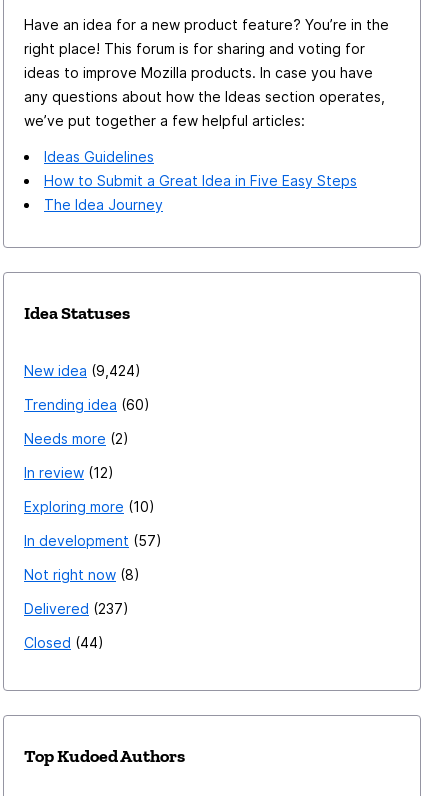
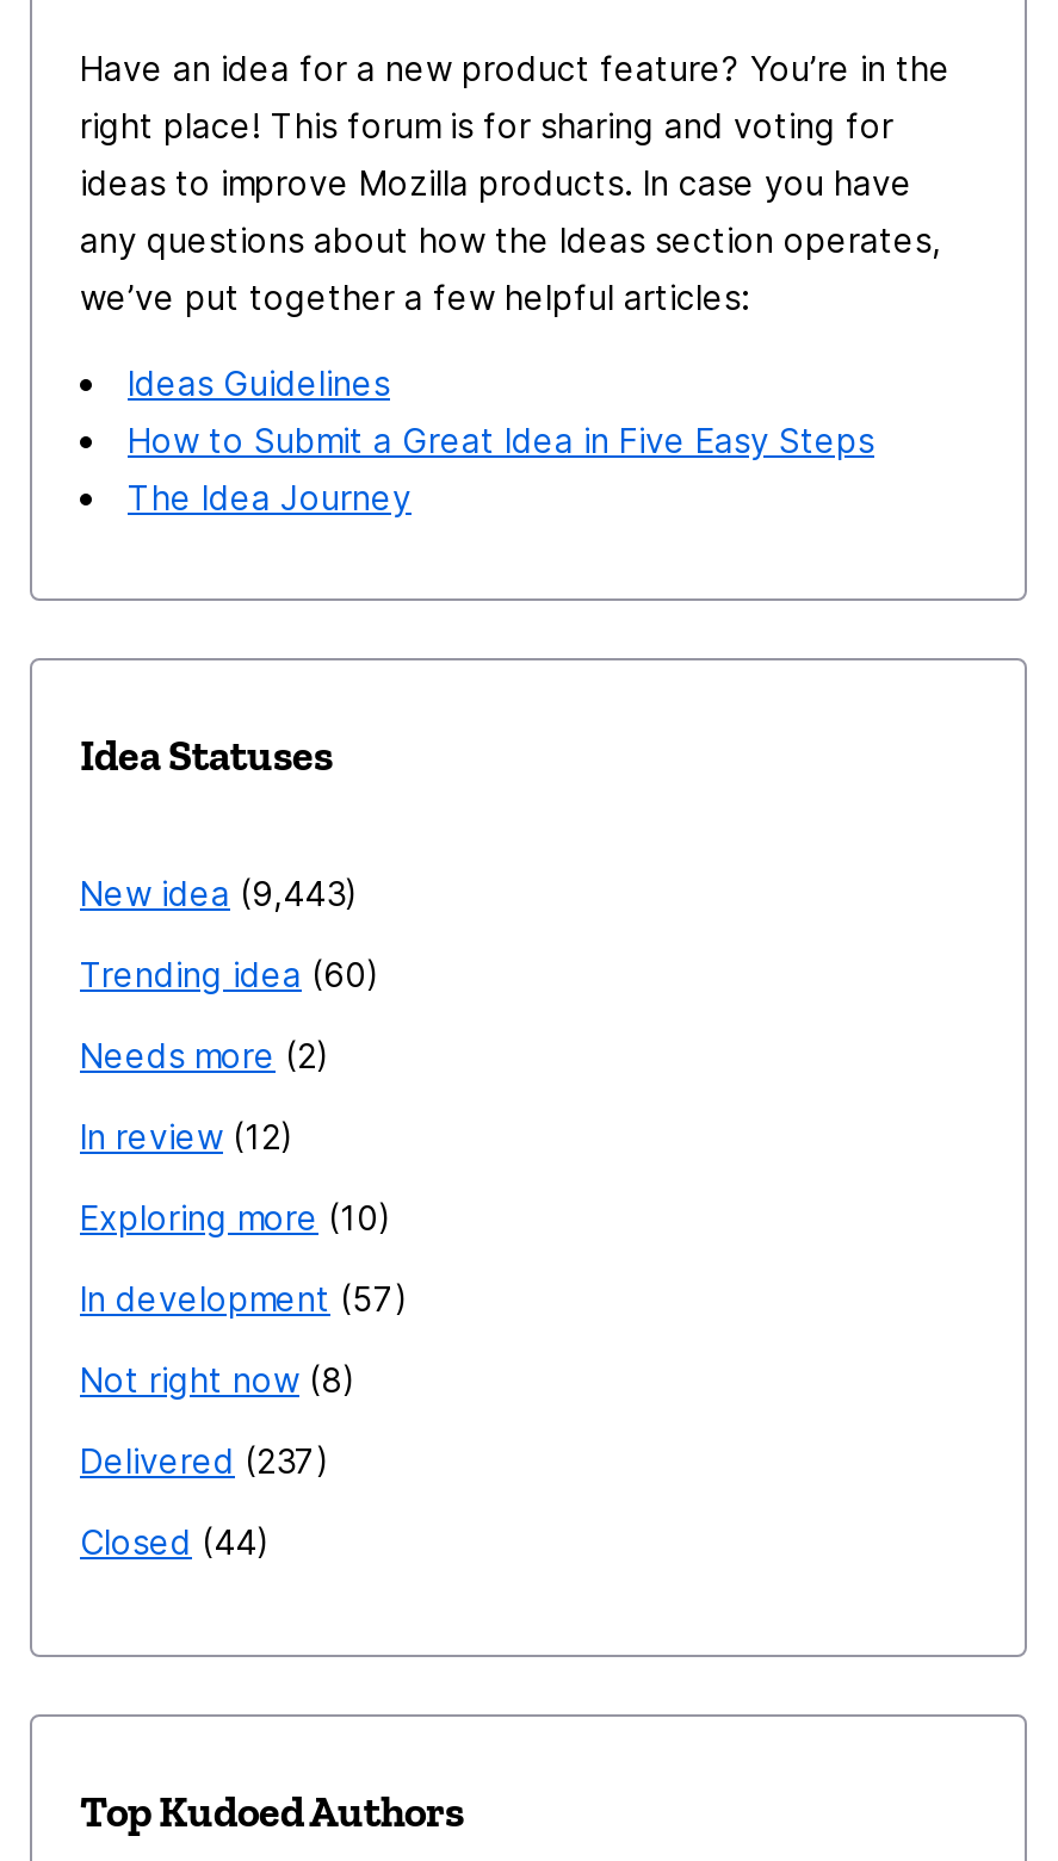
- New idea 9,424
+ New idea 9,443
